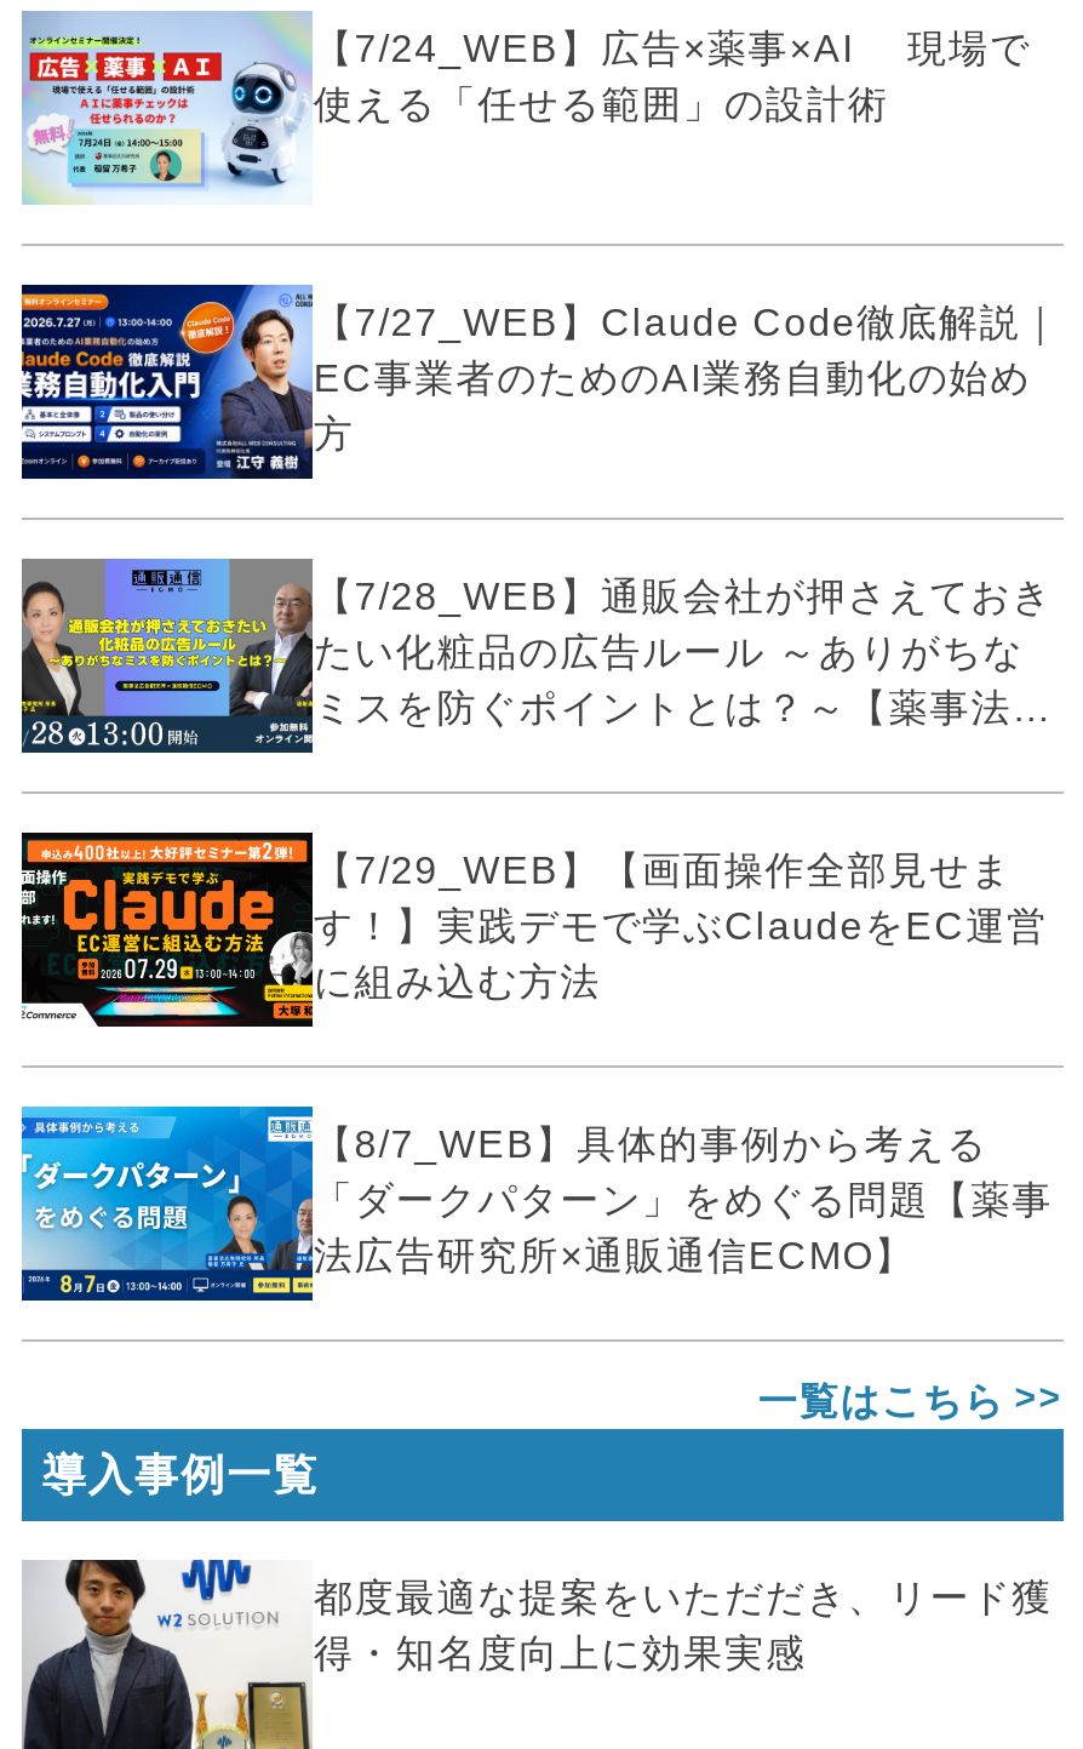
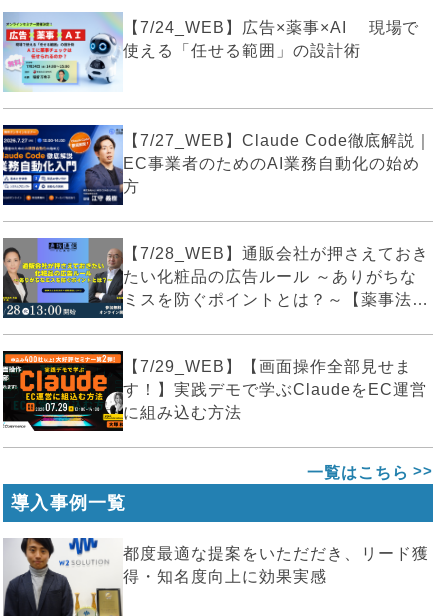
- [image]
- 【8/7_WEB】具体的事例から考える
- 「ダークパターン」をめぐる問題【薬事
- 法広告研究所×通販通信ECMO】
